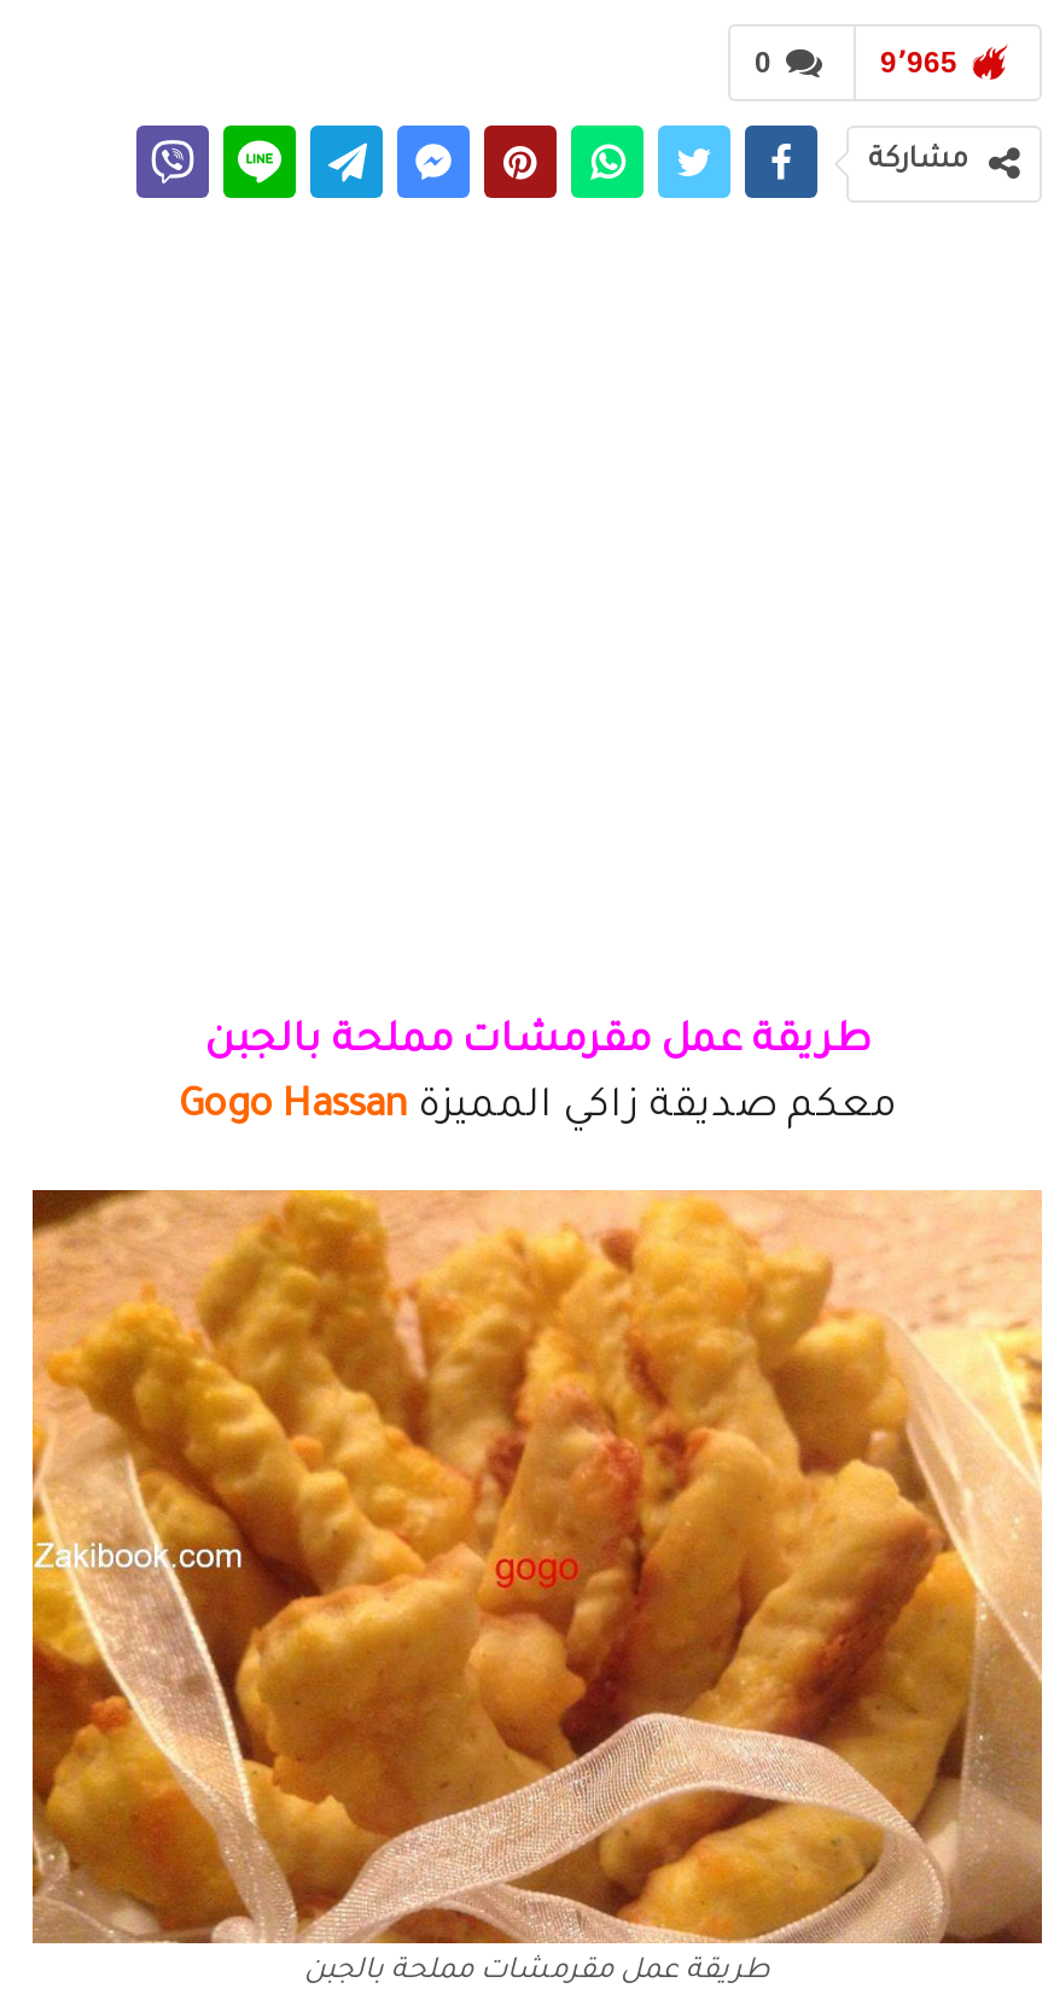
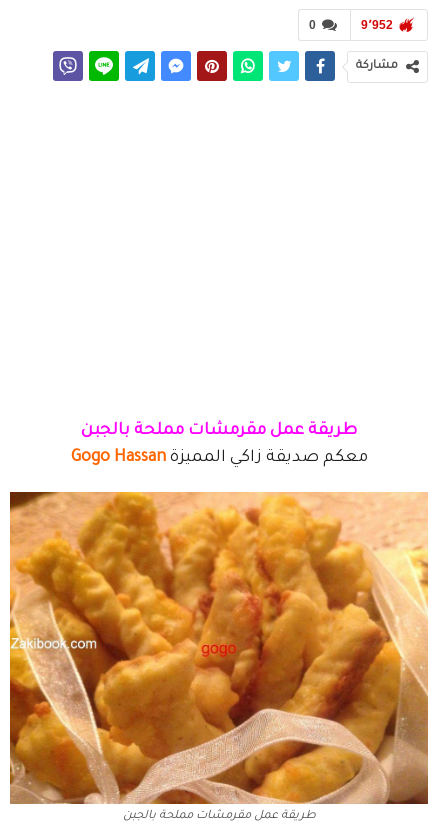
- 9٬965
+ 9٬952
